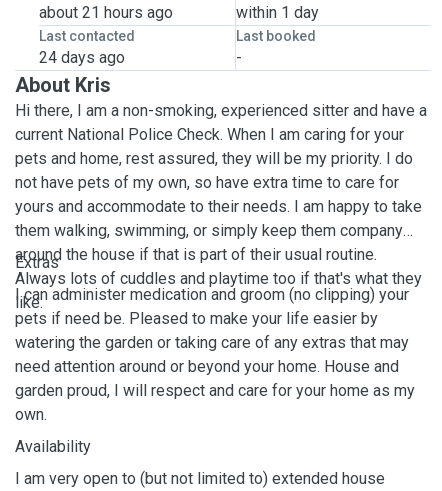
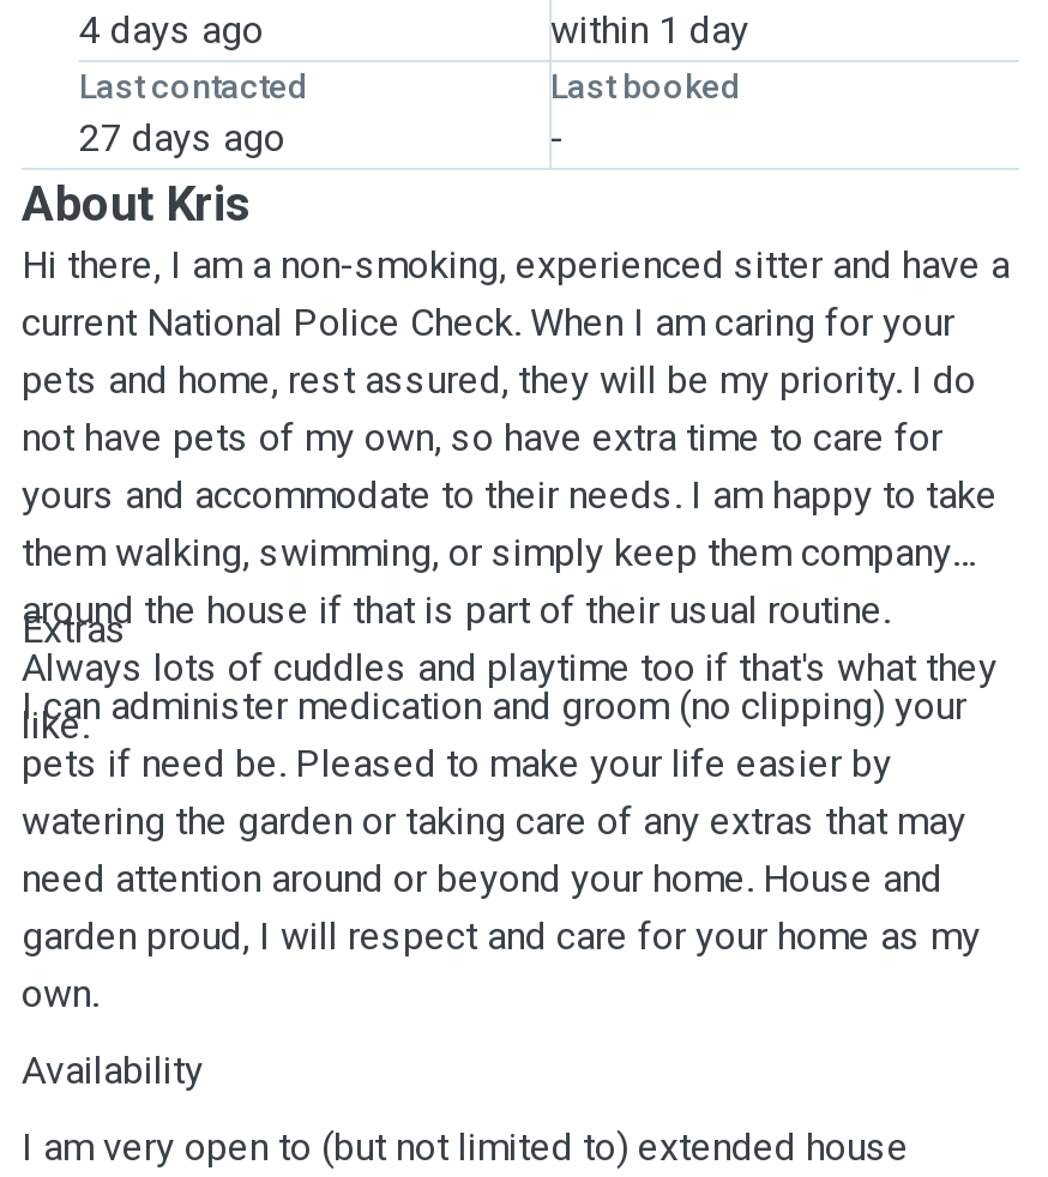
- about 21 hours ago
+ 4 days ago

- 24 days ago
+ 27 days ago
